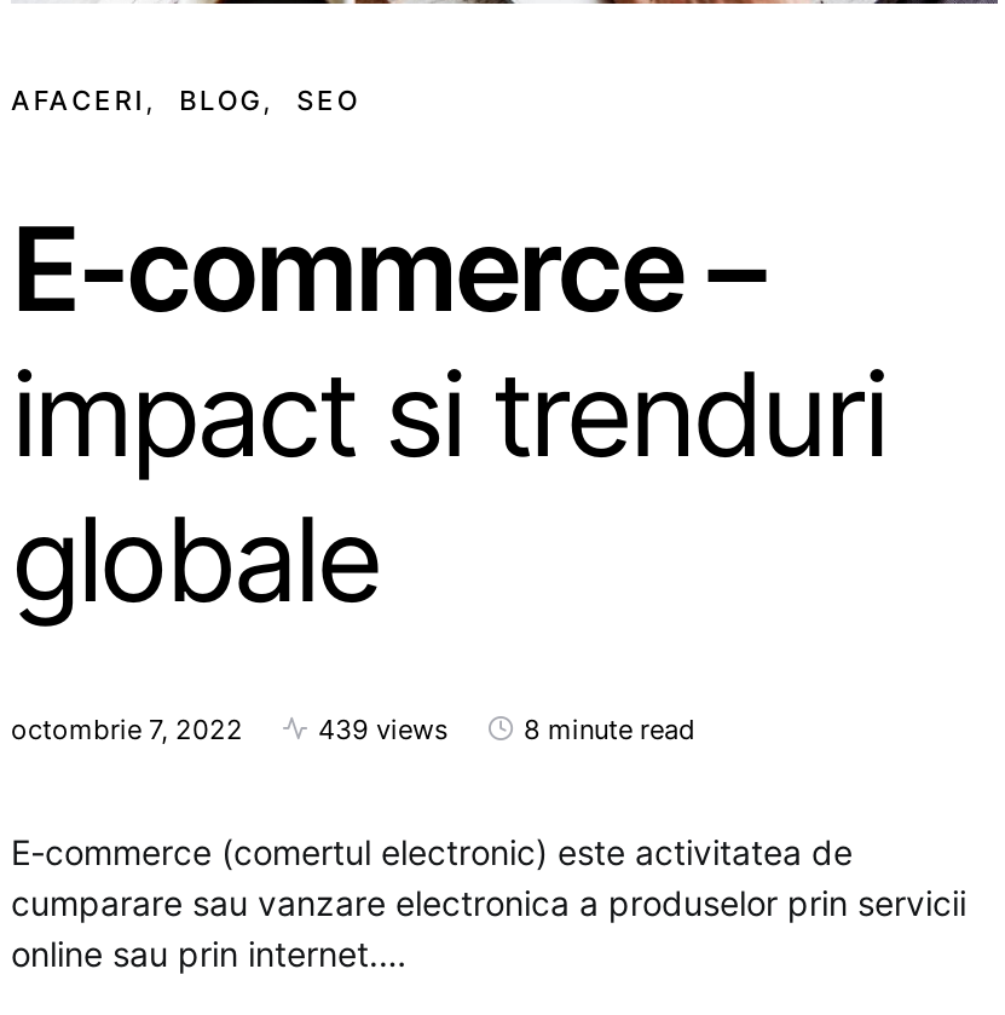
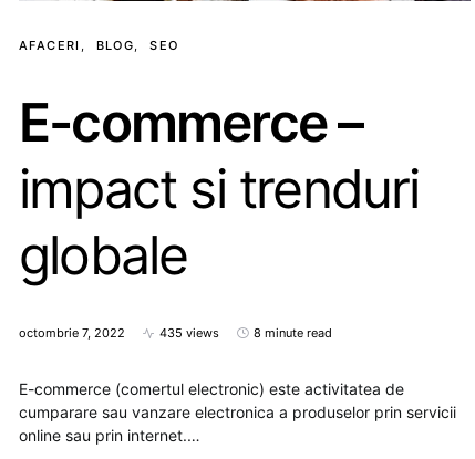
- 439 views
+ 435 views
